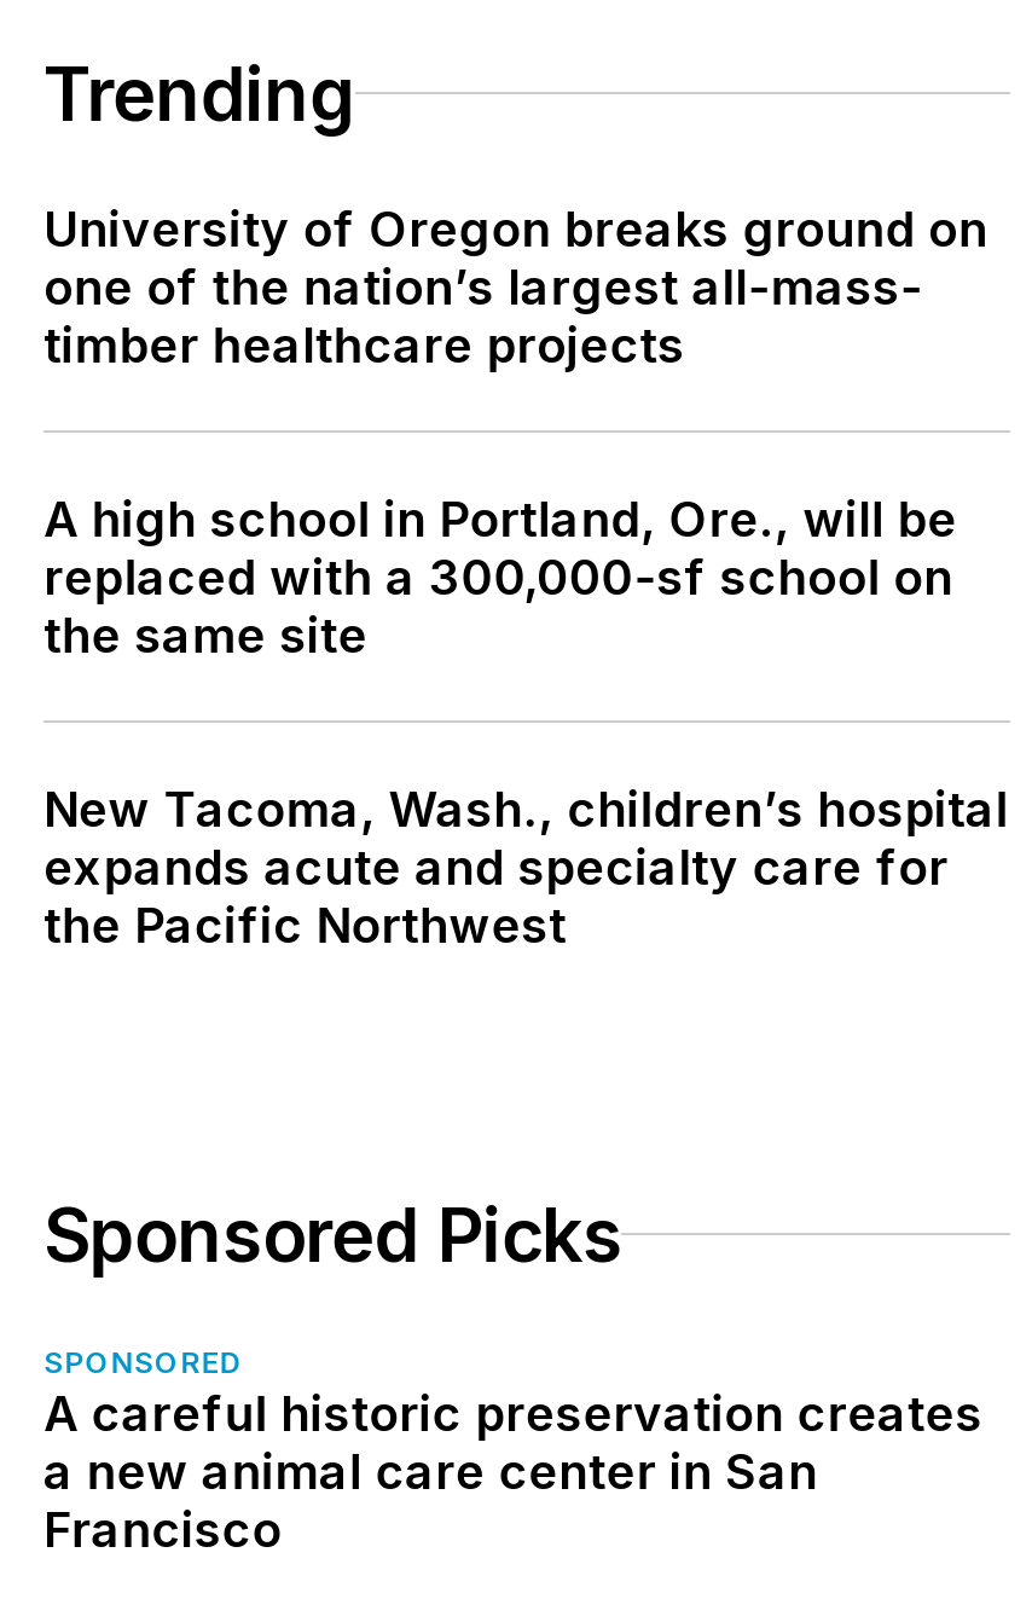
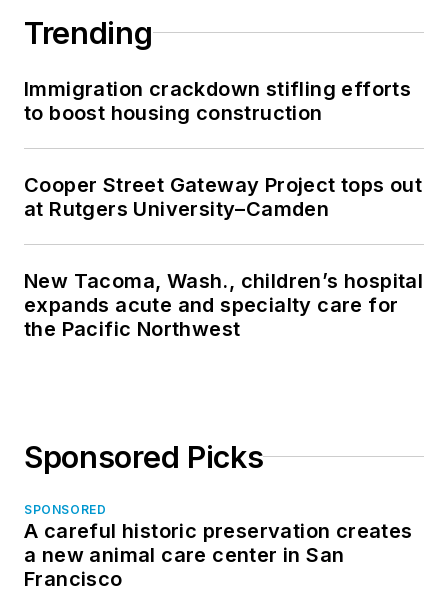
- University of Oregon breaks ground on
- one of the nation’s largest all-mass-
- timber healthcare projects
+ Immigration crackdown stifling efforts
+ to boost housing construction

- A high school in Portland, Ore., will be
- replaced with a 300,000-sf school on
- the same site
+ Cooper Street Gateway Project tops out
+ at Rutgers University–Camden
